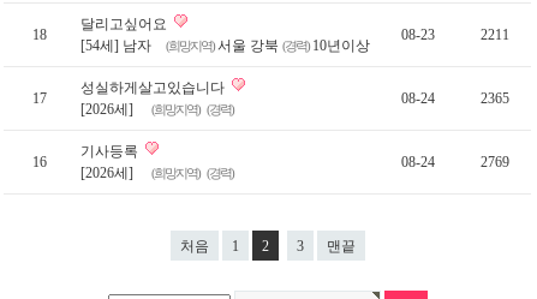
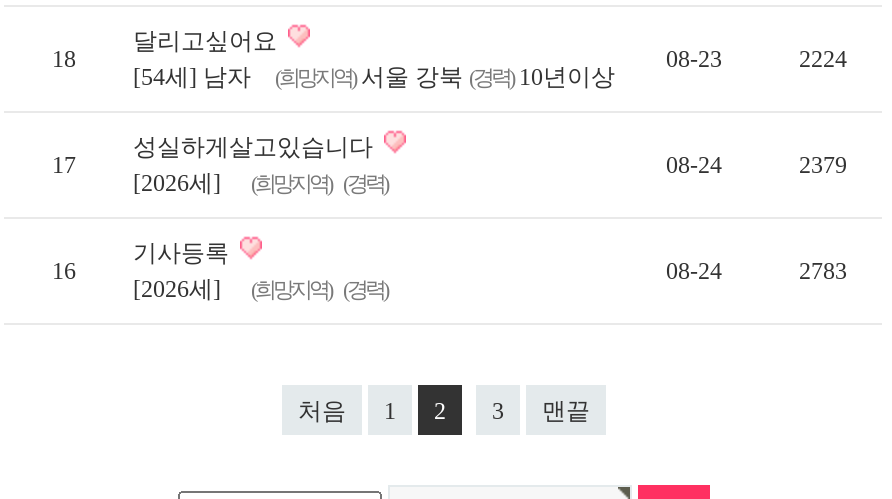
- 2211
+ 2224

- 2365
+ 2379

- 2769
+ 2783
